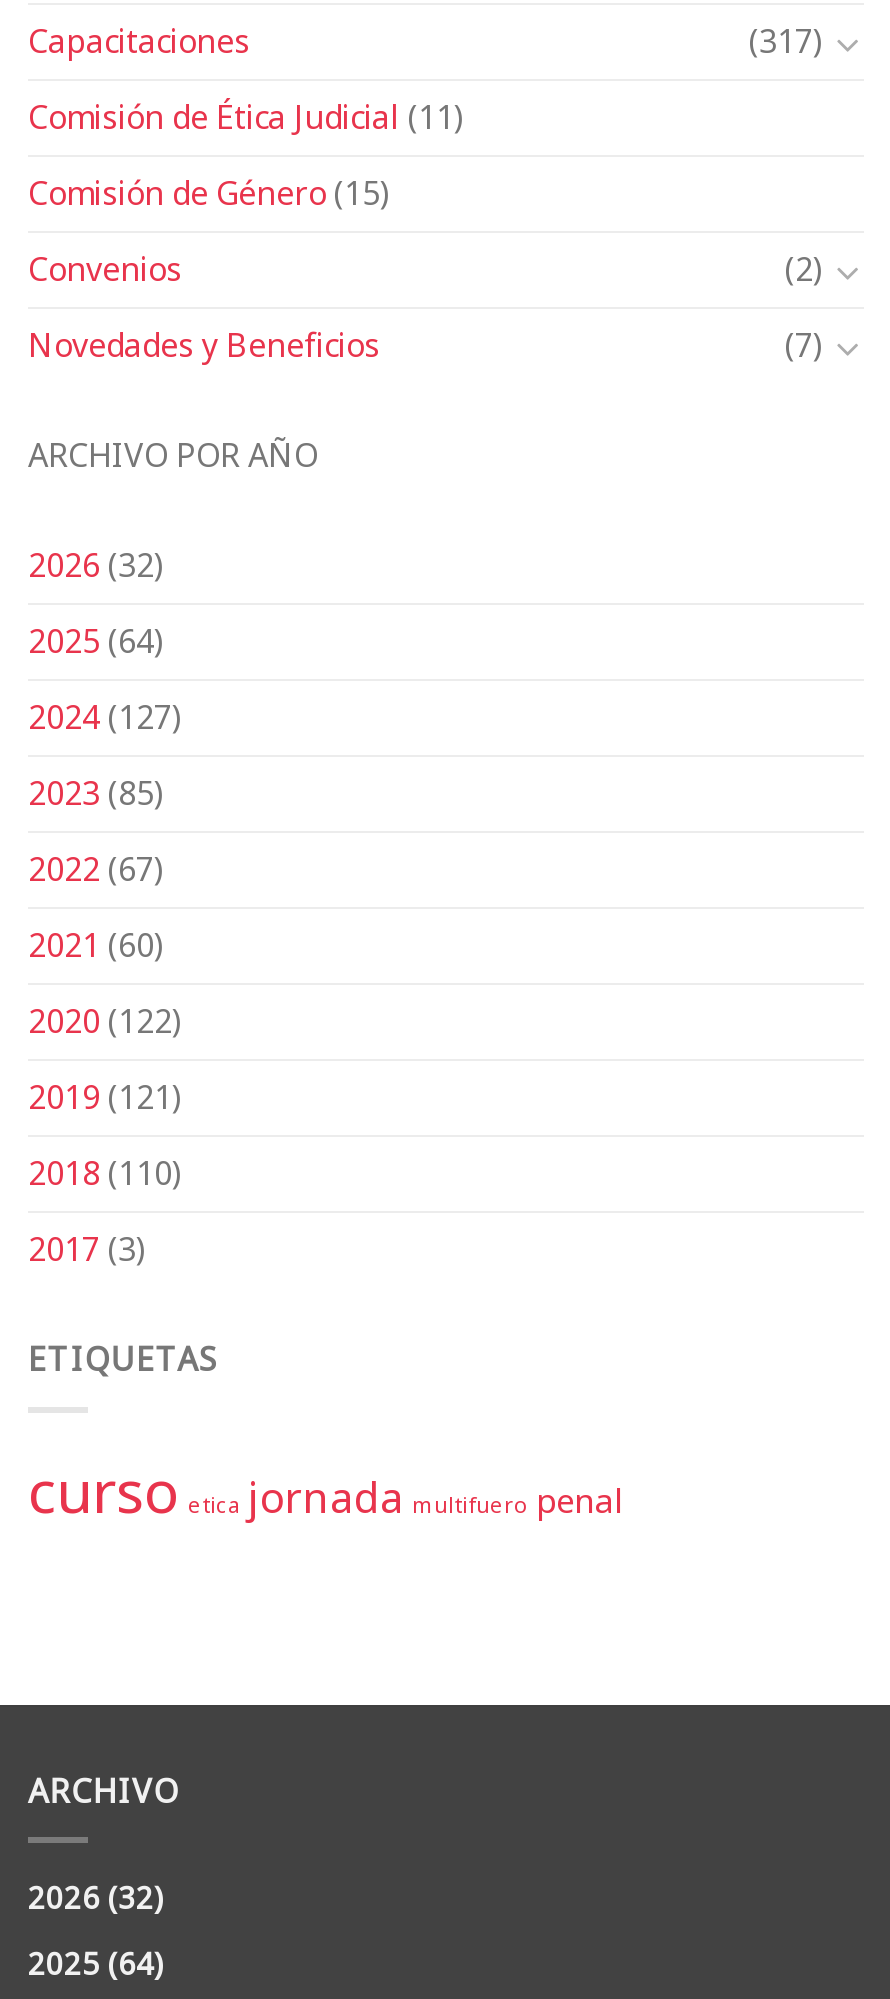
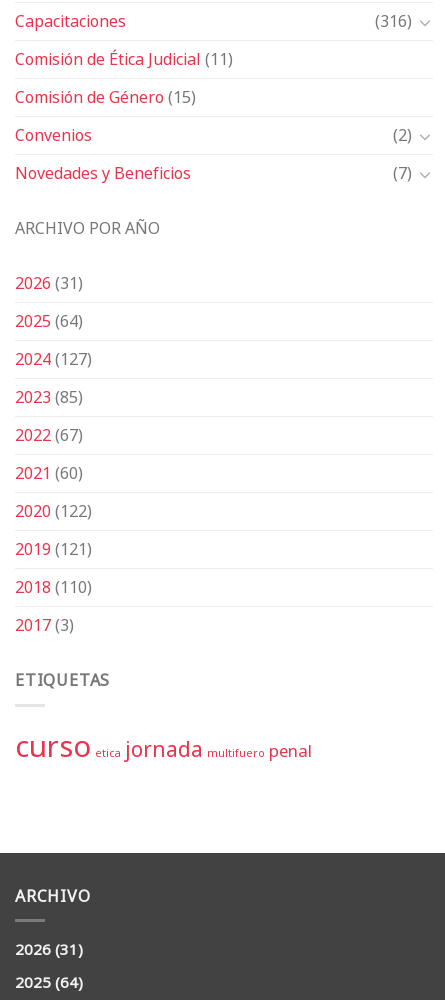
- (317)
+ (316)

- 2026(32)
+ 2026(31)

- 2026 (32)
+ 2026 (31)
